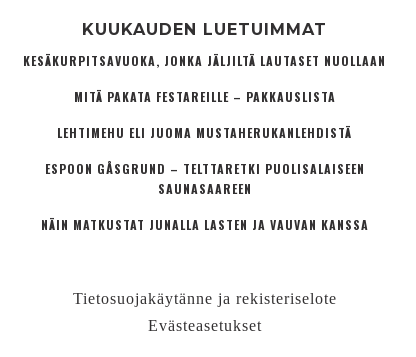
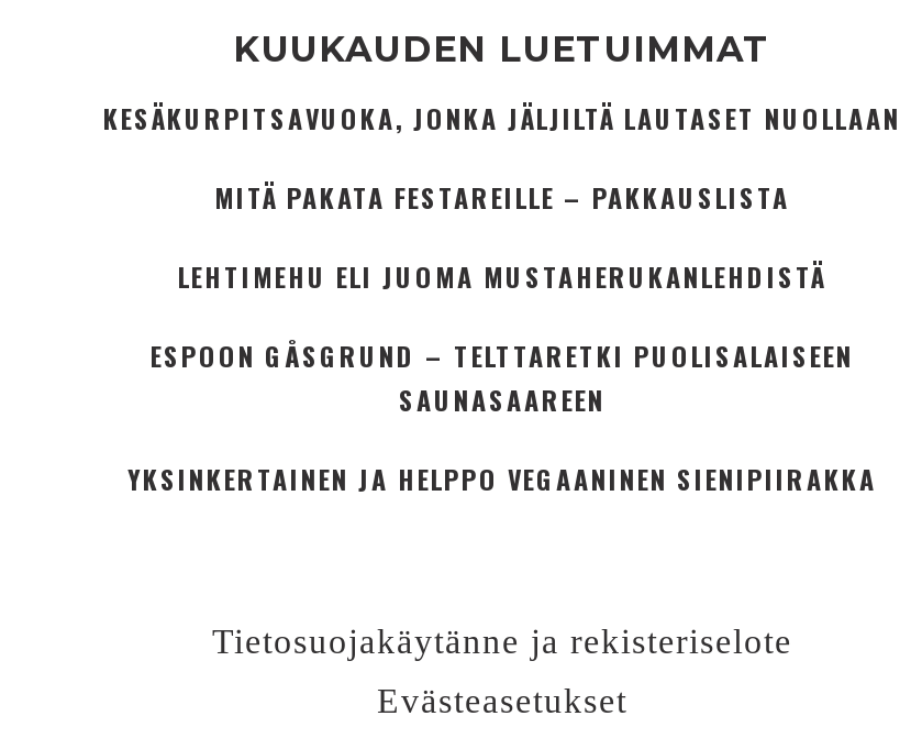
- NÄIN MATKUSTAT JUNALLA LASTEN JA VAUVAN KANSSA
+ YKSINKERTAINEN JA HELPPO VEGAANINEN SIENIPIIRAKKA
